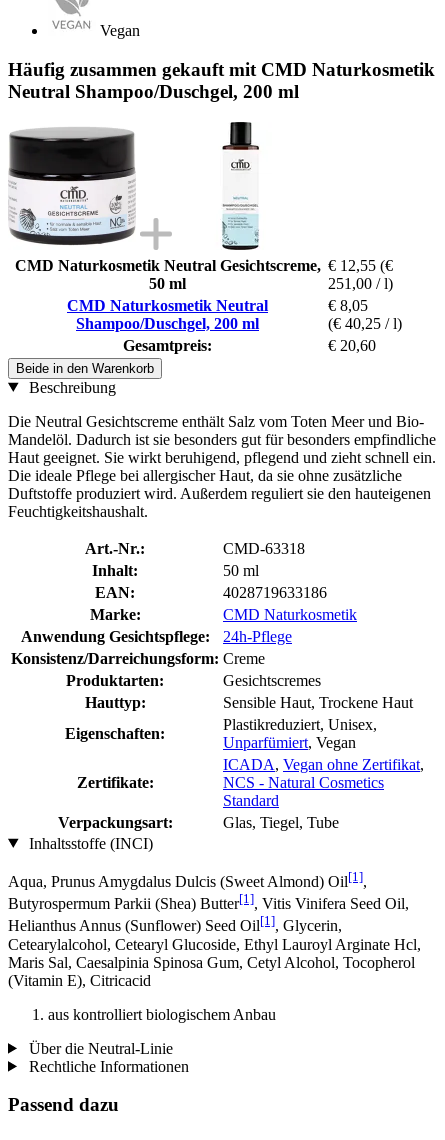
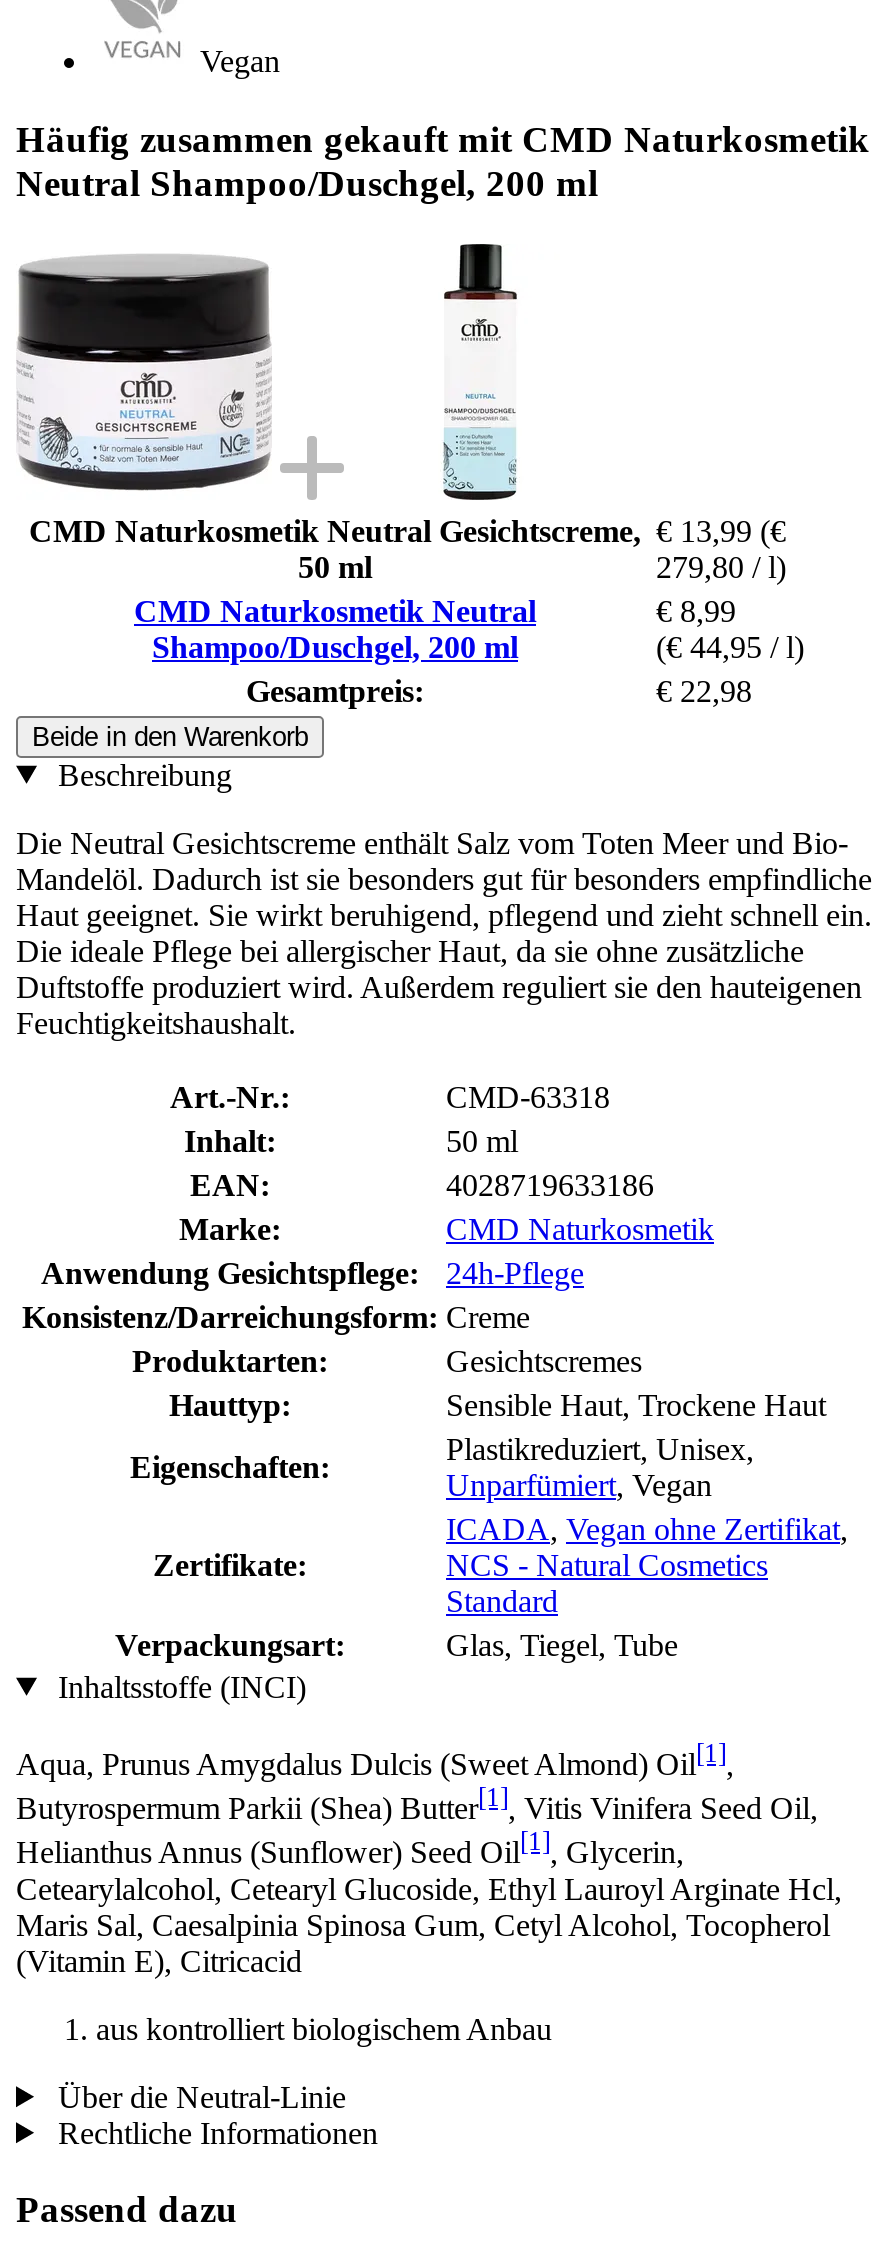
- CMD Naturkosmetik Neutral Gesichtscreme, € 12,55 (€
+ CMD Naturkosmetik Neutral Gesichtscreme, € 13,99 (€

- 251,00 / l)
+ 279,80 / l)

- € 8,05
+ € 8,99

- (€ 40,25 / l)
+ (€ 44,95 / l)

- € 20,60
+ € 22,98
